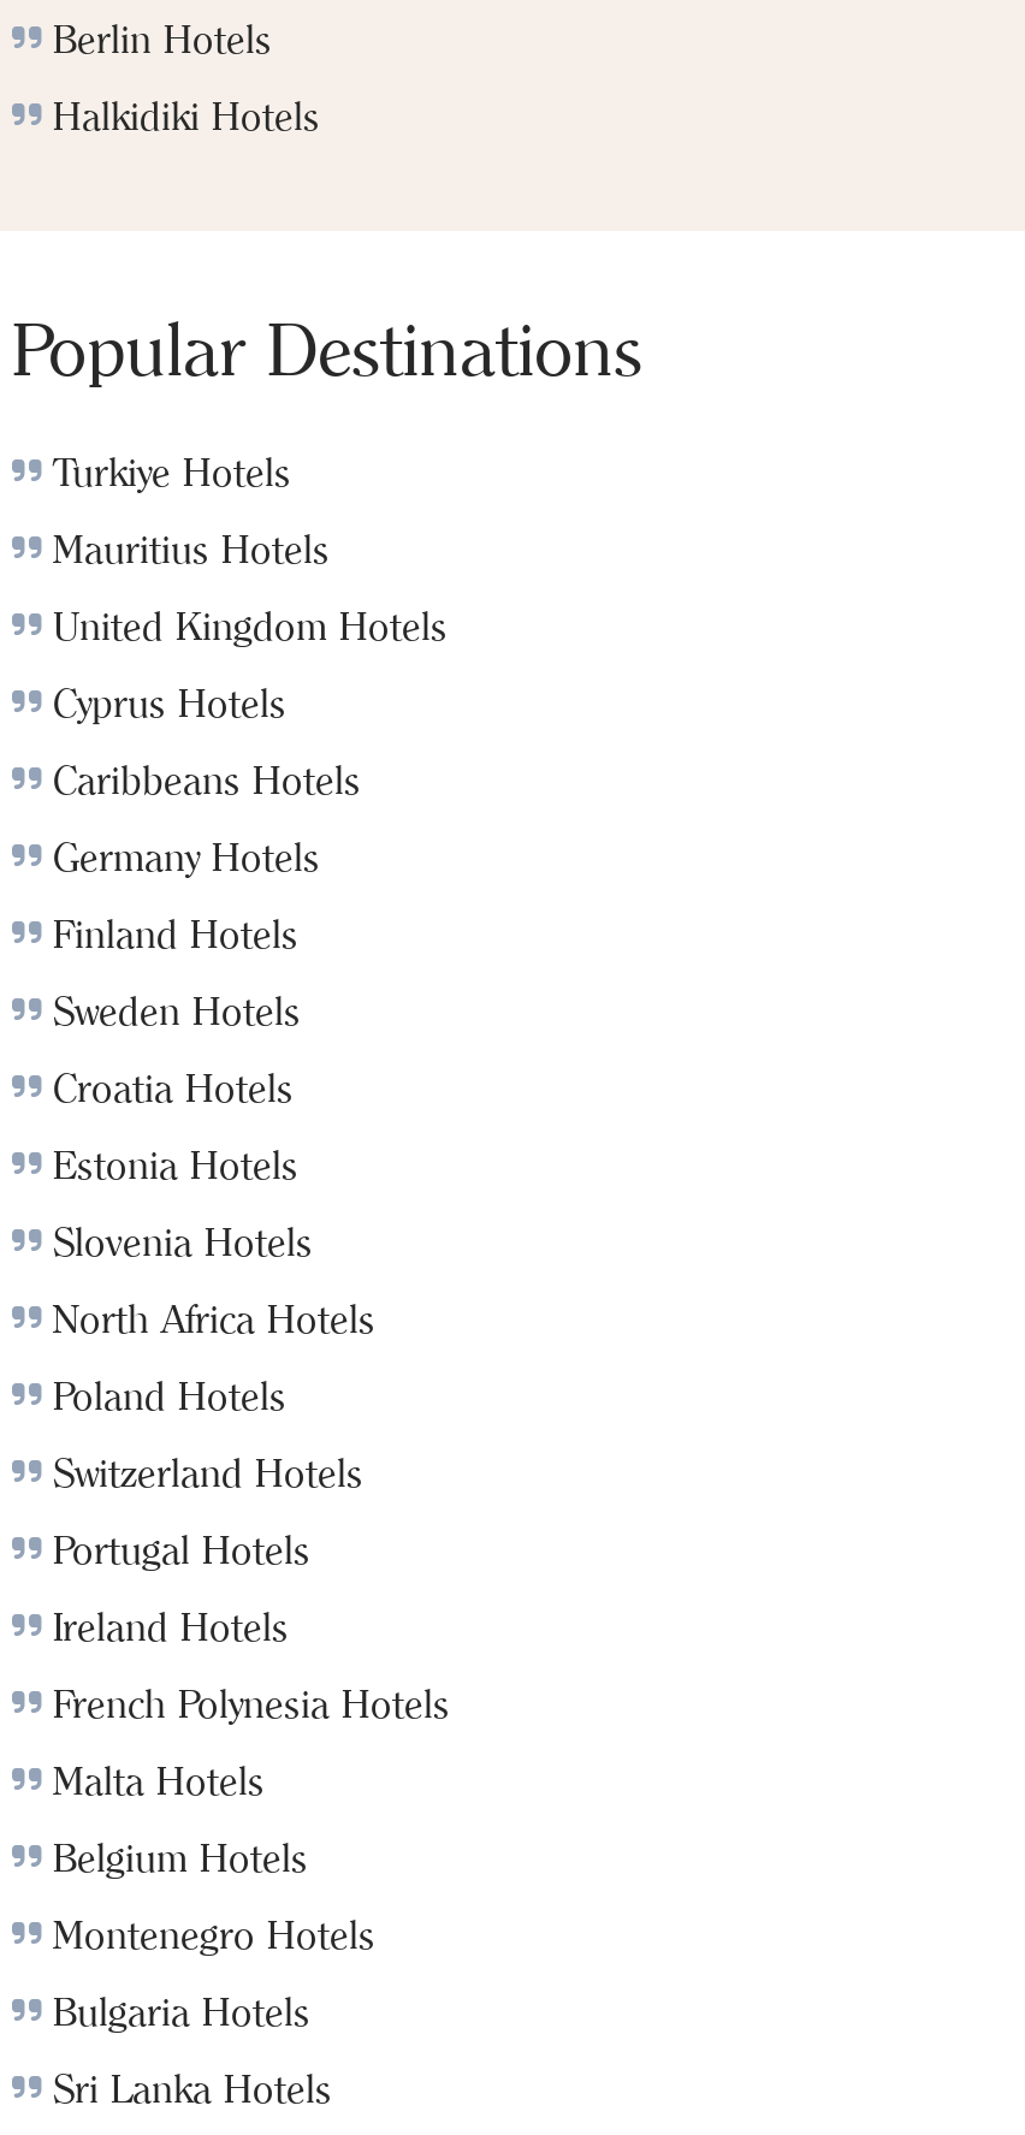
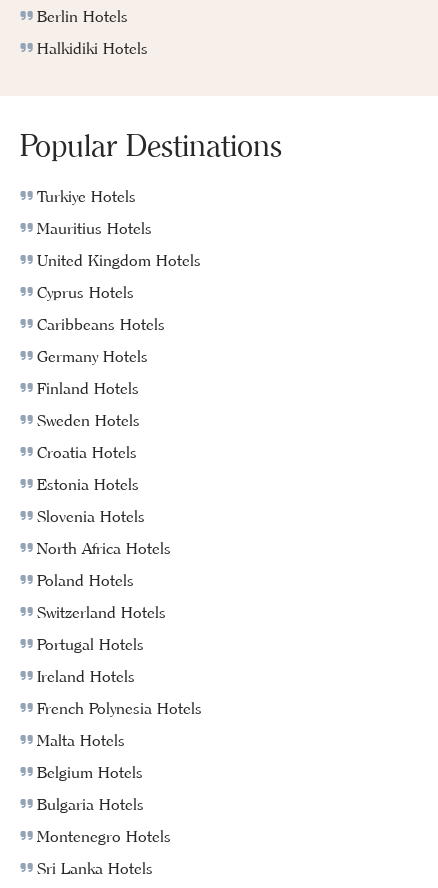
moved down: Montenegro Hotels

moved up: Bulgaria Hotels
